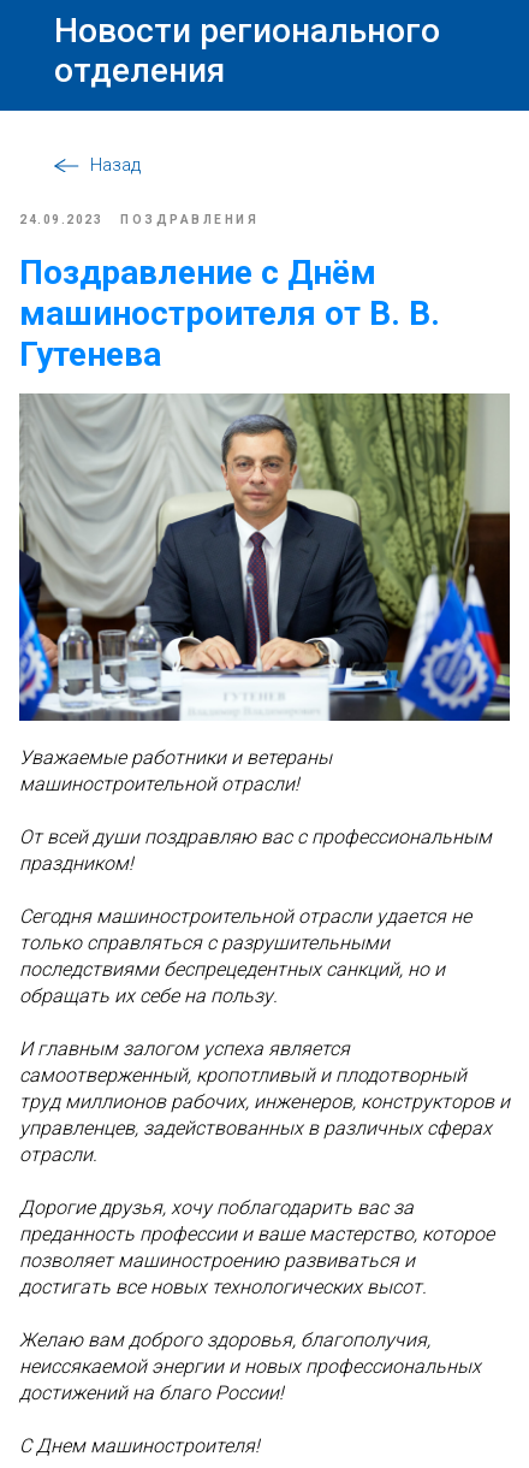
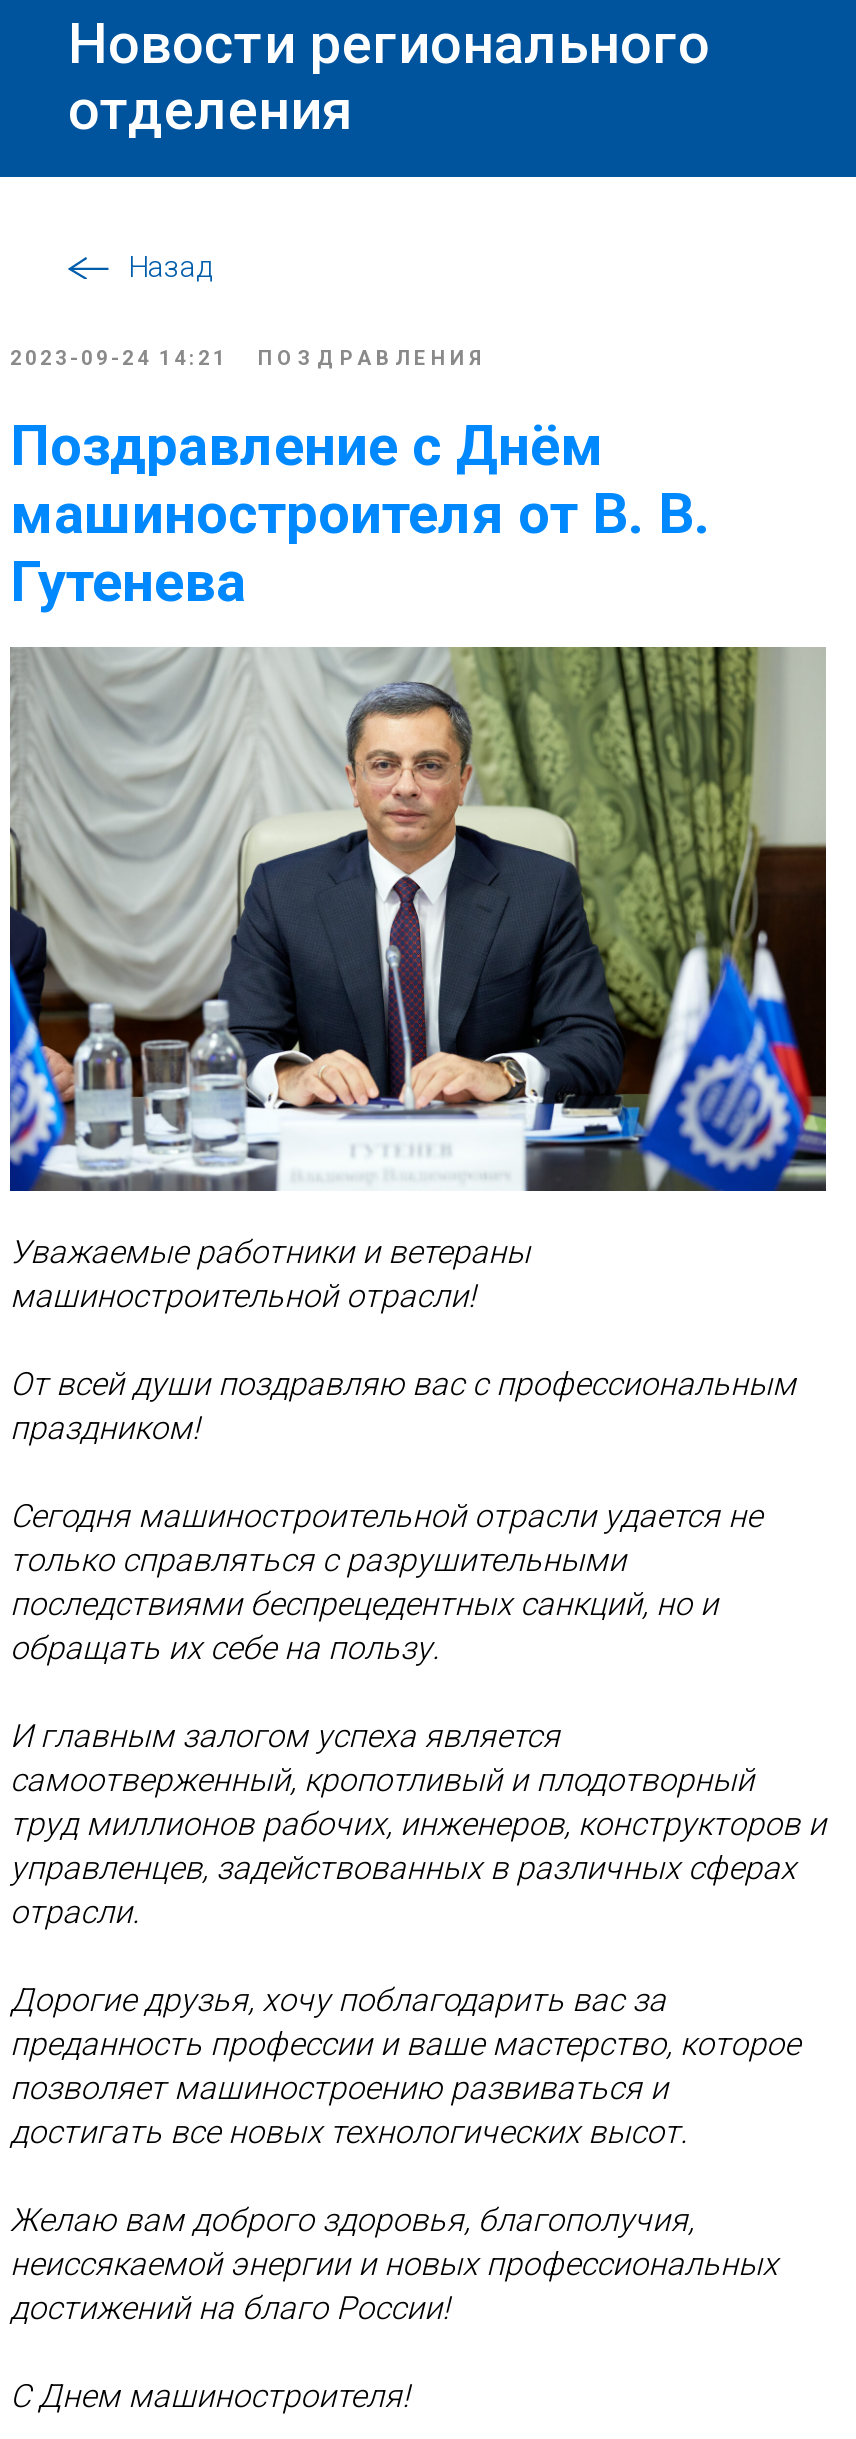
- 24.09.2023 ПОЗДРАВЛЕНИЯ
+ 2023-09-24 14:21 ПОЗДРАВЛЕНИЯ
